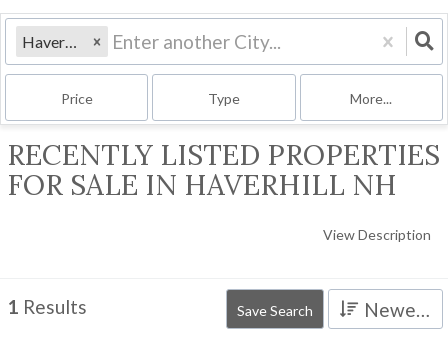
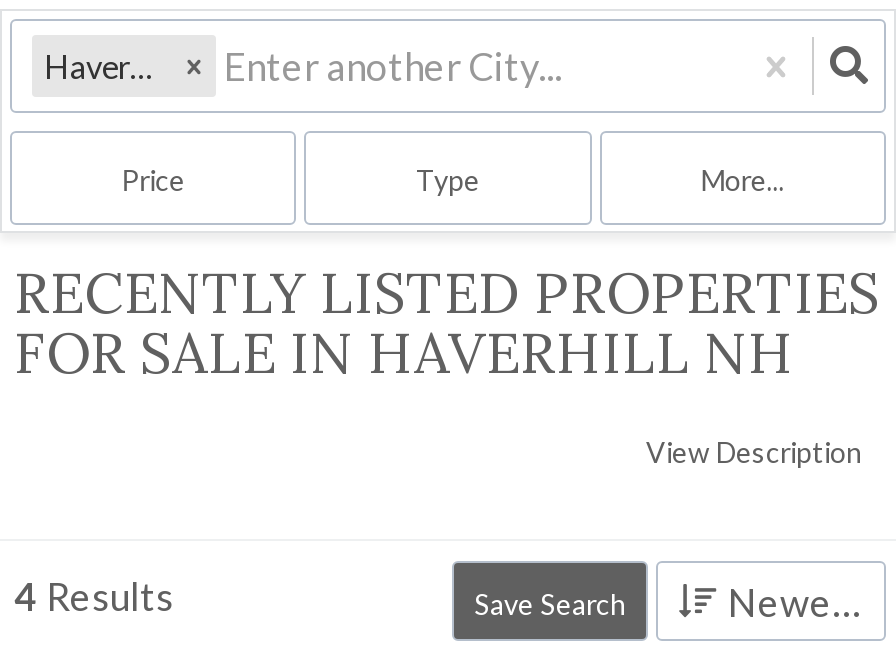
- 1 Results
+ 4 Results
